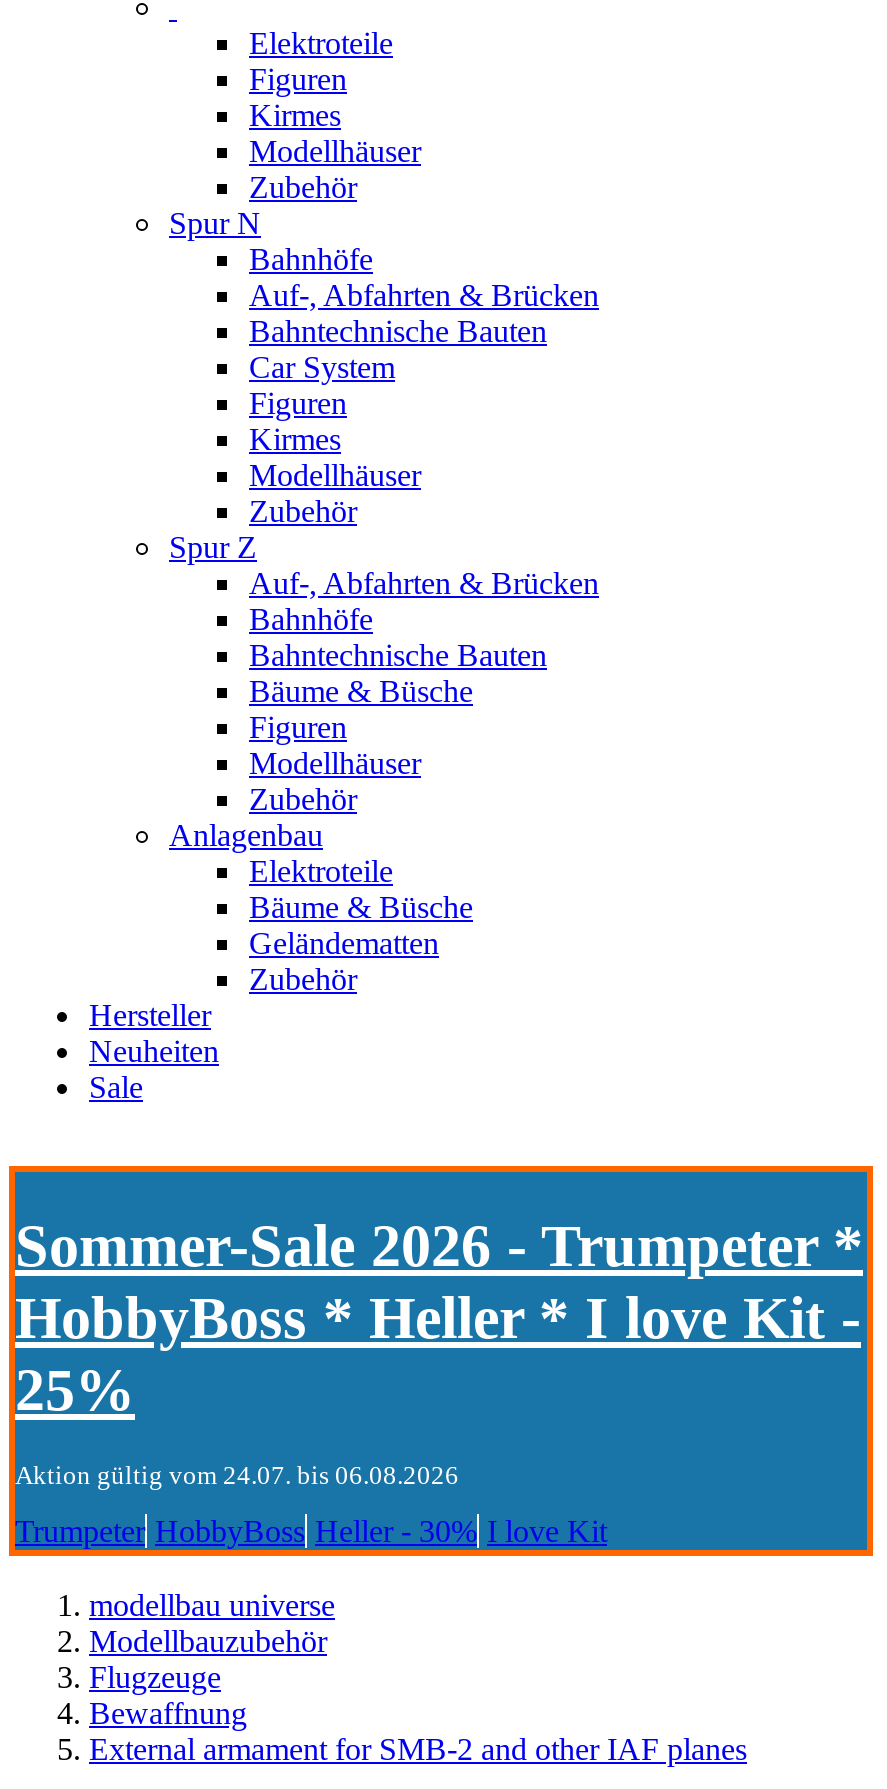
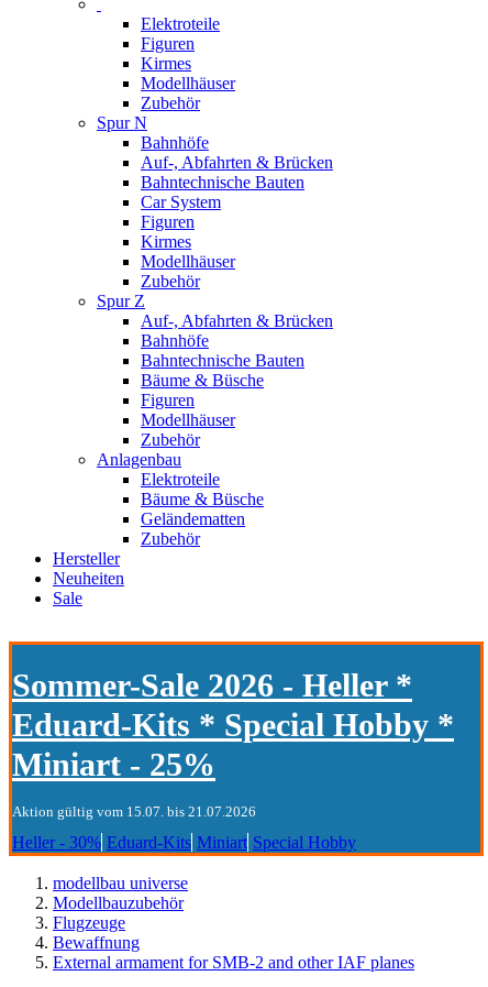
- Sommer-Sale 2026 - Trumpeter *
- HobbyBoss * Heller * I love Kit -
- 25%
+ Sommer-Sale 2026 - Heller *
+ Eduard-Kits * Special Hobby *
+ Miniart - 25%

- Aktion gültig vom 24.07. bis 06.08.2026
+ Aktion gültig vom 15.07. bis 21.07.2026

- Trumpeter HobbyBoss Heller - 30% I love Kit
+ Heller - 30% Eduard-Kits Miniart Special Hobby
